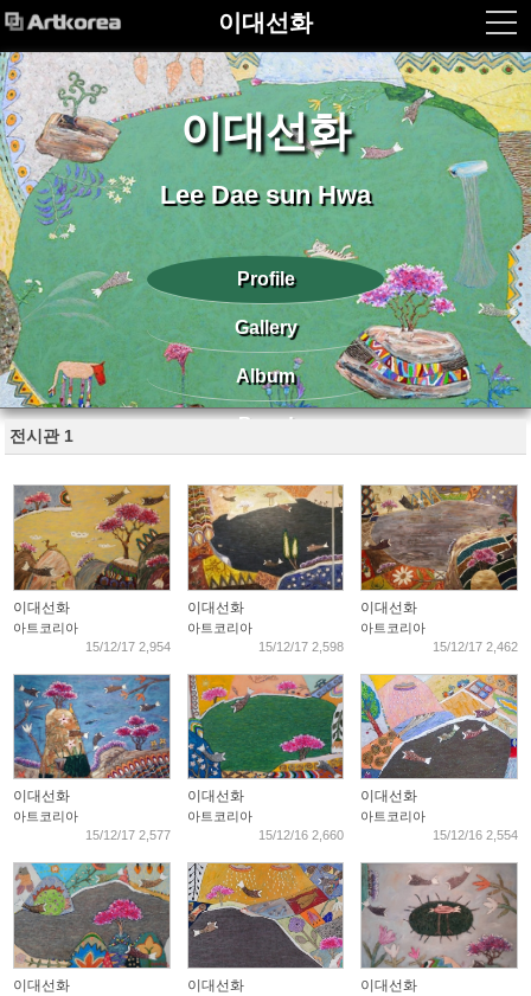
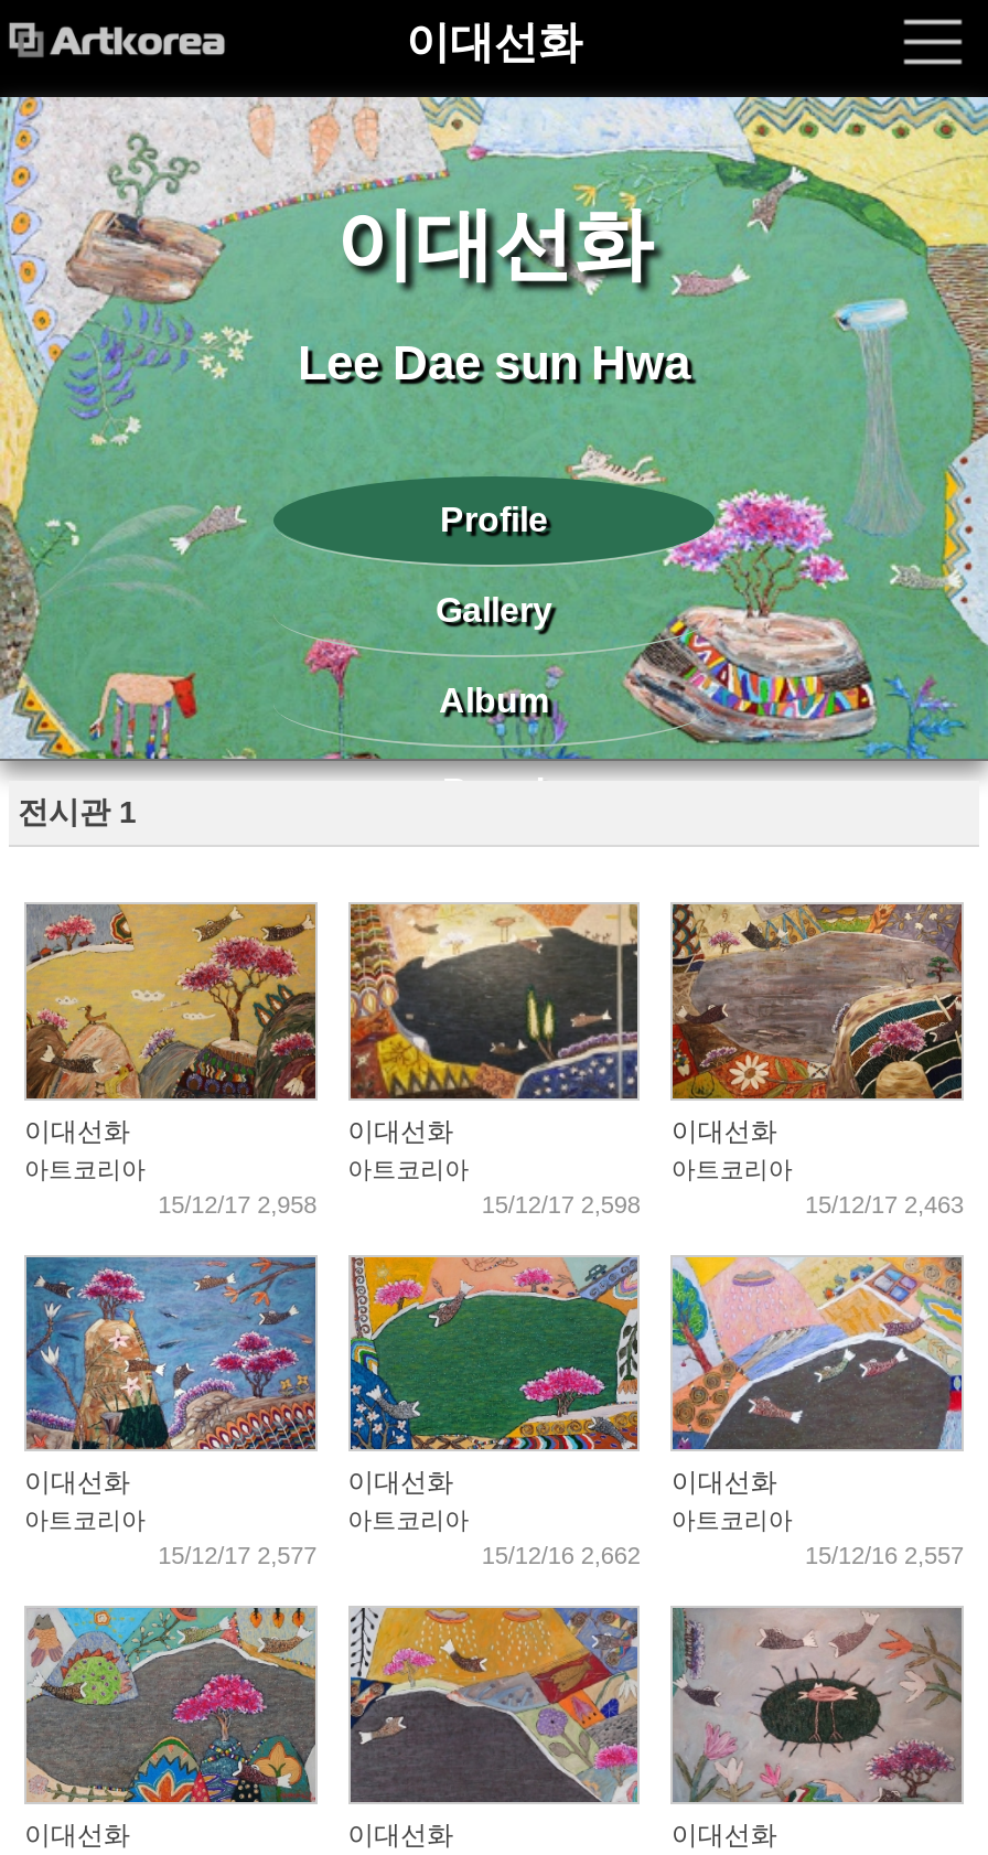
- 15/12/17 2,954
+ 15/12/17 2,958

- 15/12/17 2,462
+ 15/12/17 2,463

- 15/12/16 2,660
+ 15/12/16 2,662

- 15/12/16 2,554
+ 15/12/16 2,557
